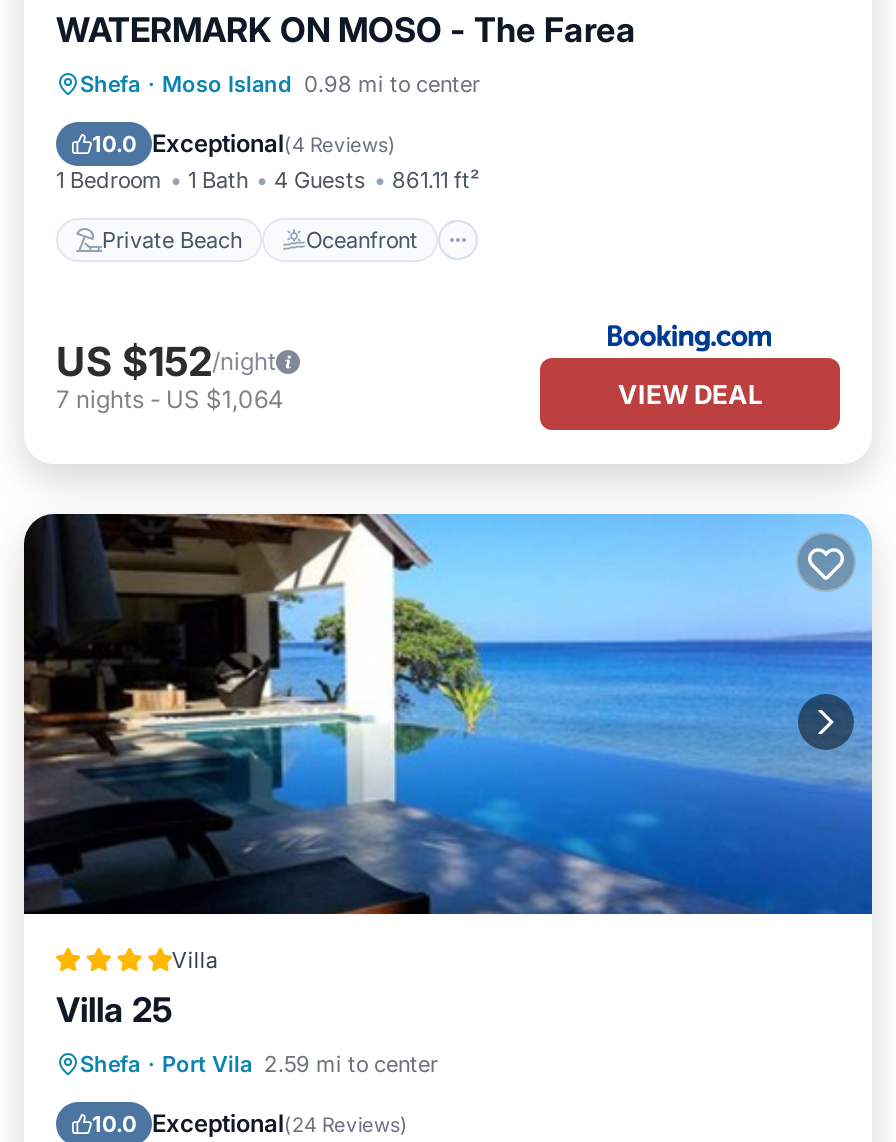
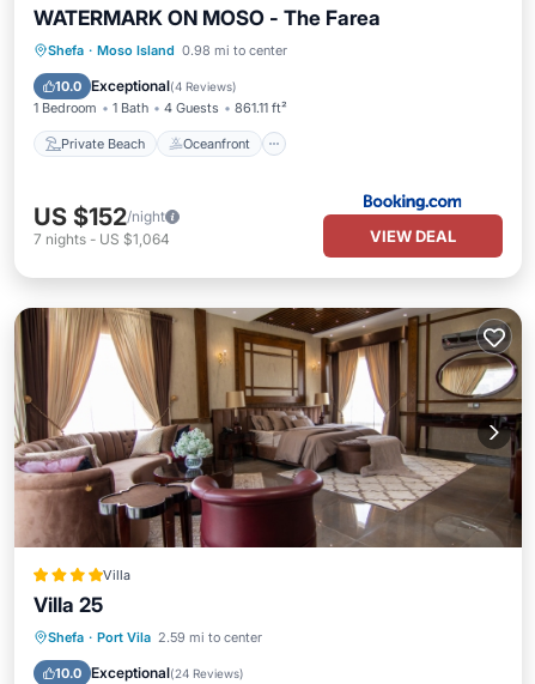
- [image]
+ [image]
